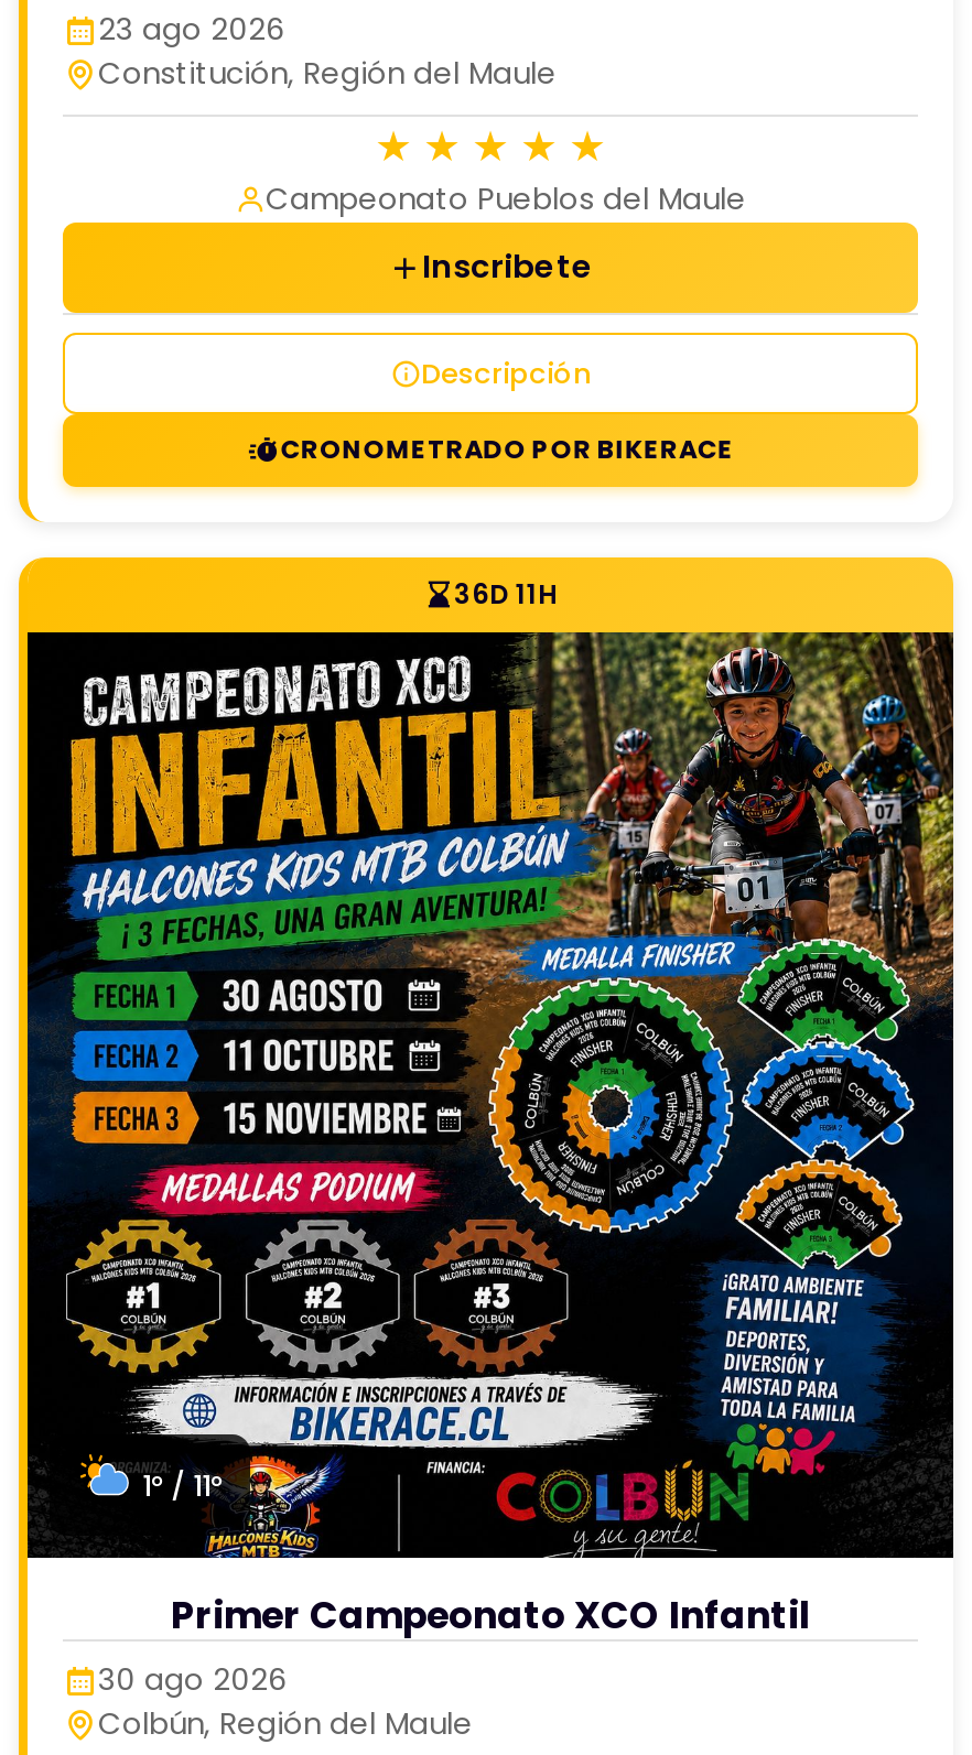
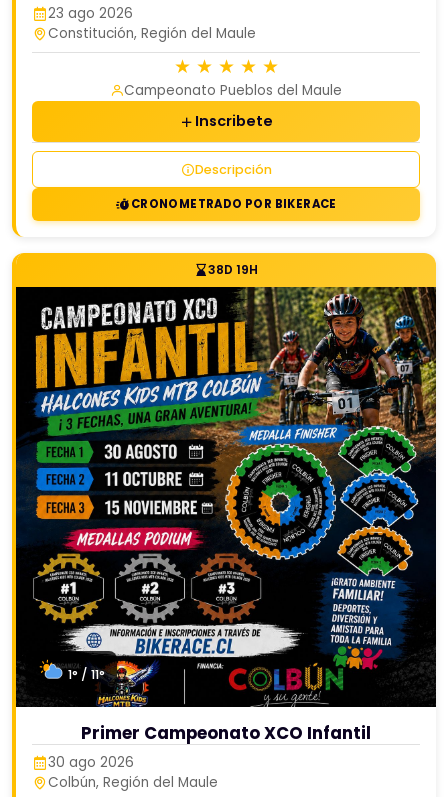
- 36D 11H
+ 38D 19H
